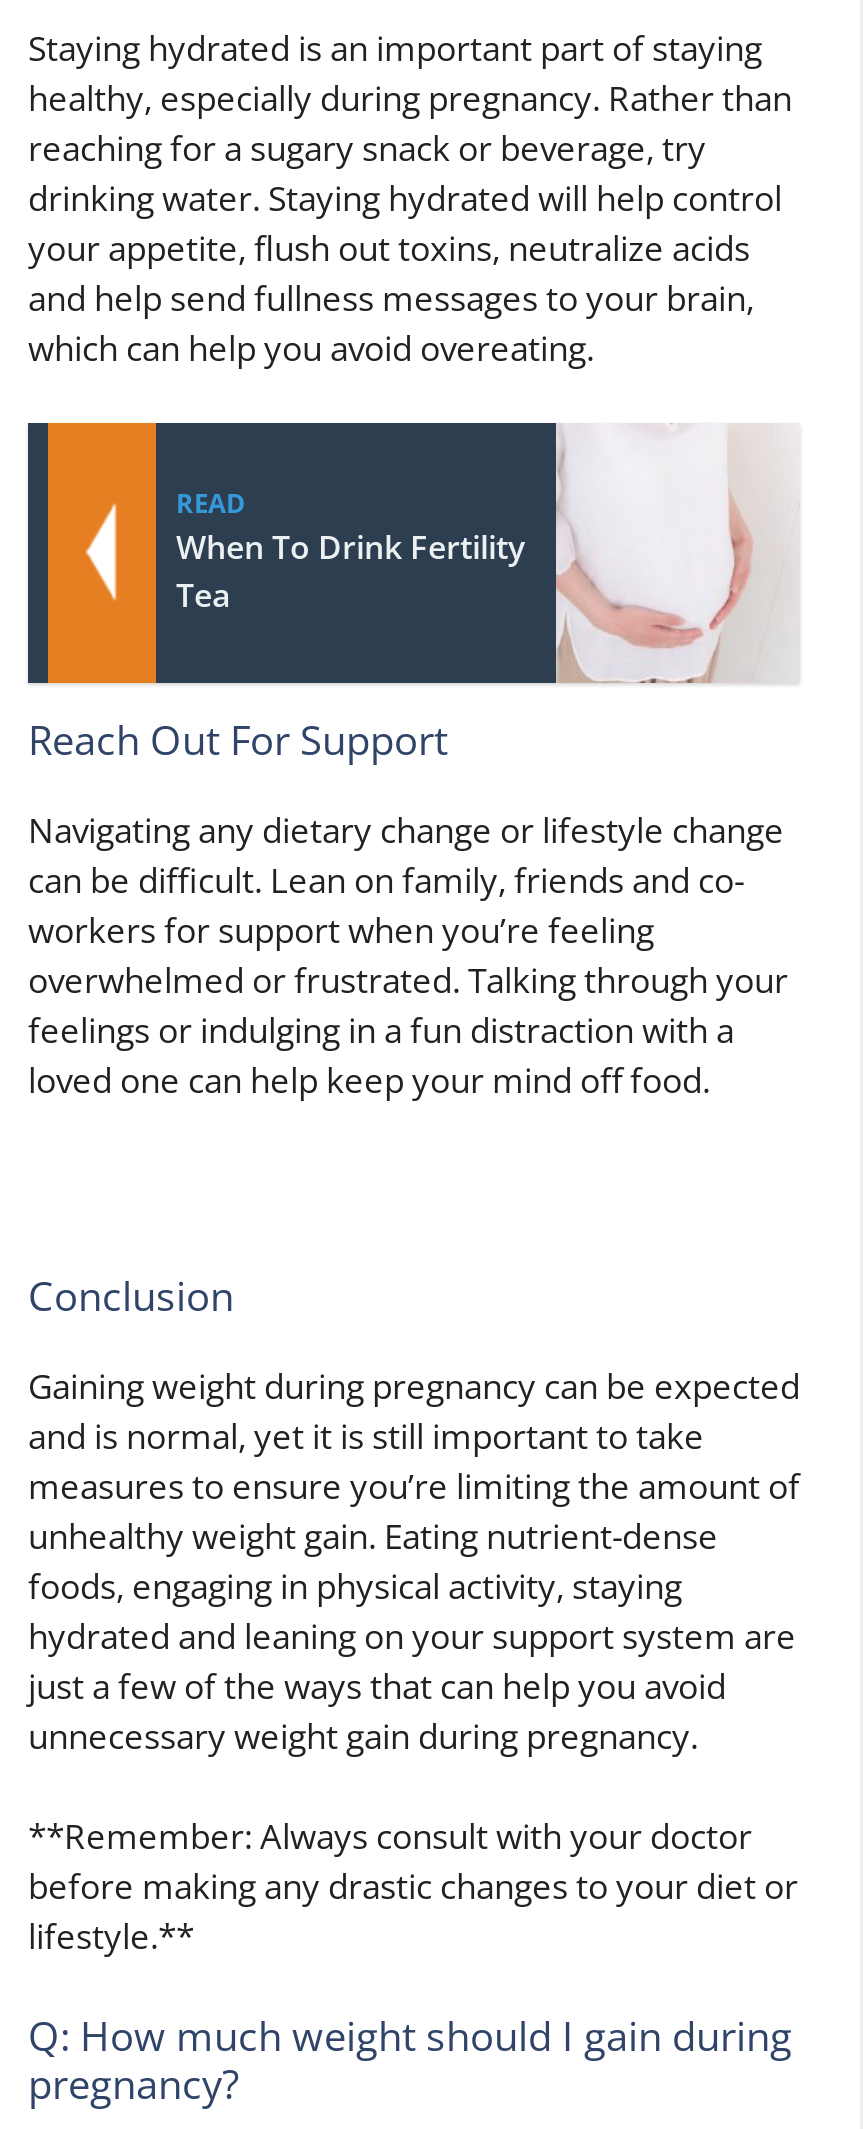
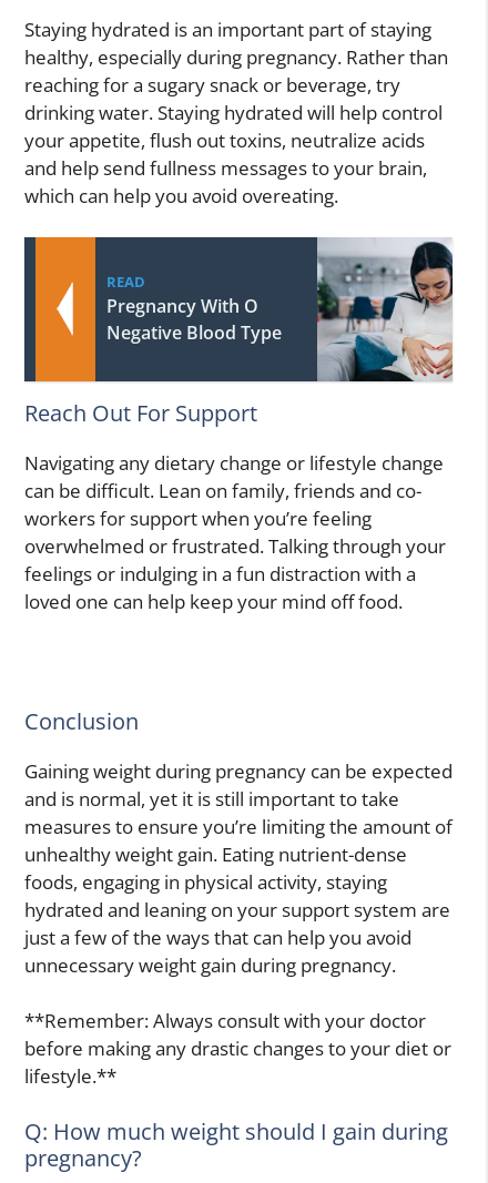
- [image]
- When To Drink Fertility
- Tea
+ [image]
+ Pregnancy With O
+ Negative Blood Type
